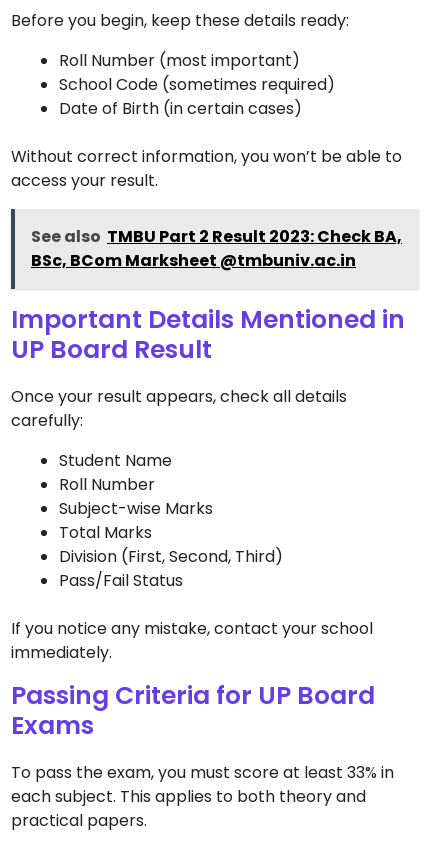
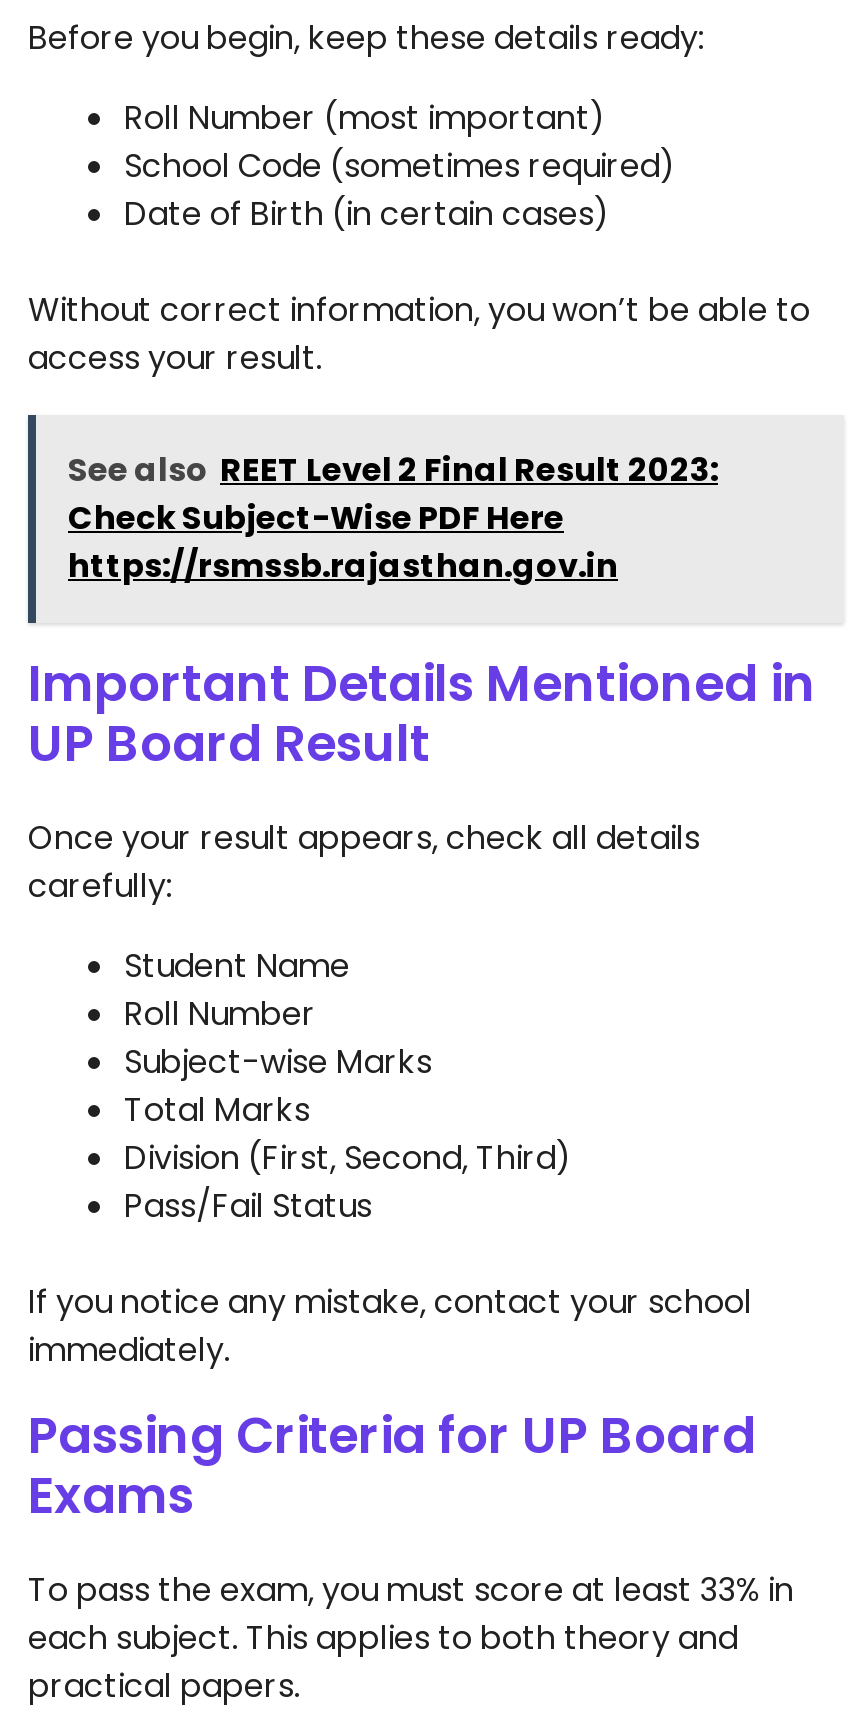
- See also TMBU Part 2 Result 2023: Check BA,
- BSc, BCom Marksheet @tmbuniv.ac.in
+ See also REET Level 2 Final Result 2023:
+ Check Subject-Wise PDF Here
+ https://rsmssb.rajasthan.gov.in
